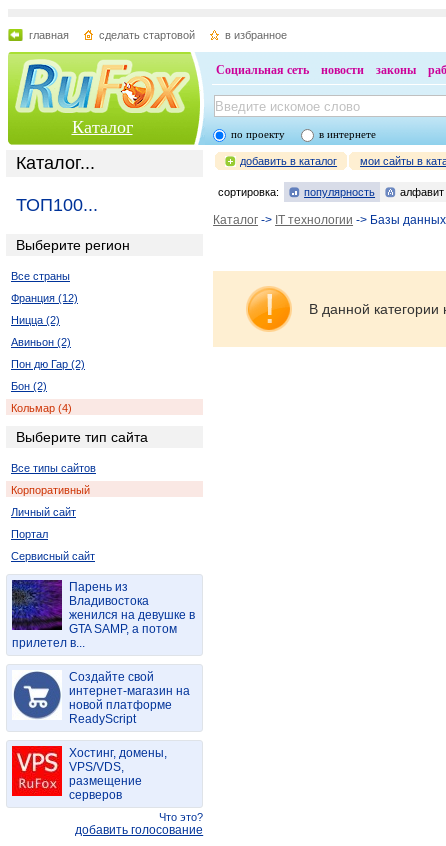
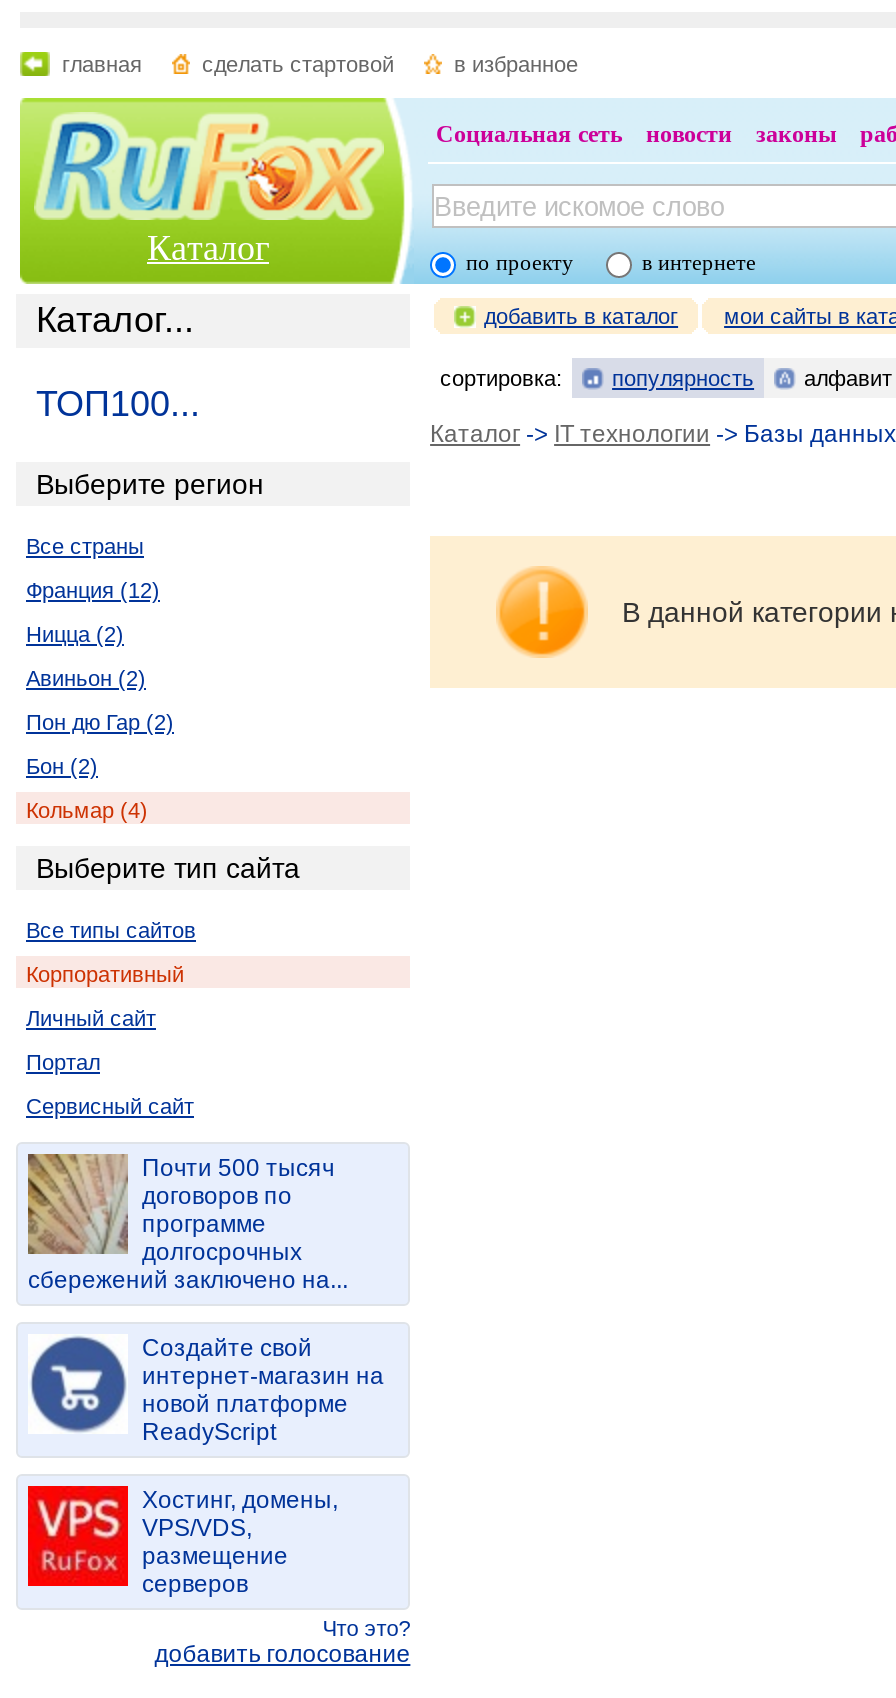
- [image]
- Парень из
- Владивостока
- женился на девушке в
- GTA SAMP, а потом
- прилетел в...
+ [image]
+ Почти 500 тысяч
+ договоров по
+ программе
+ долгосрочных
+ сбережений заключено на...
